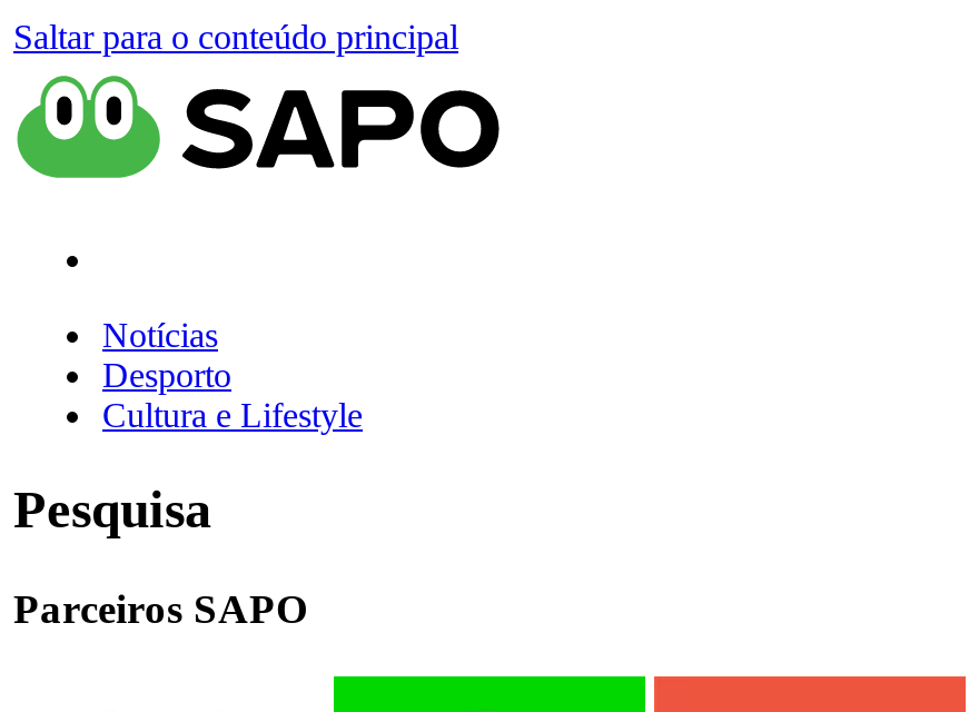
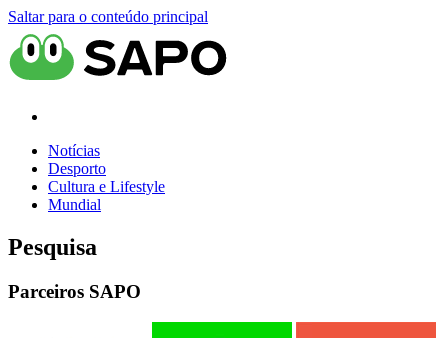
+ Mundial
